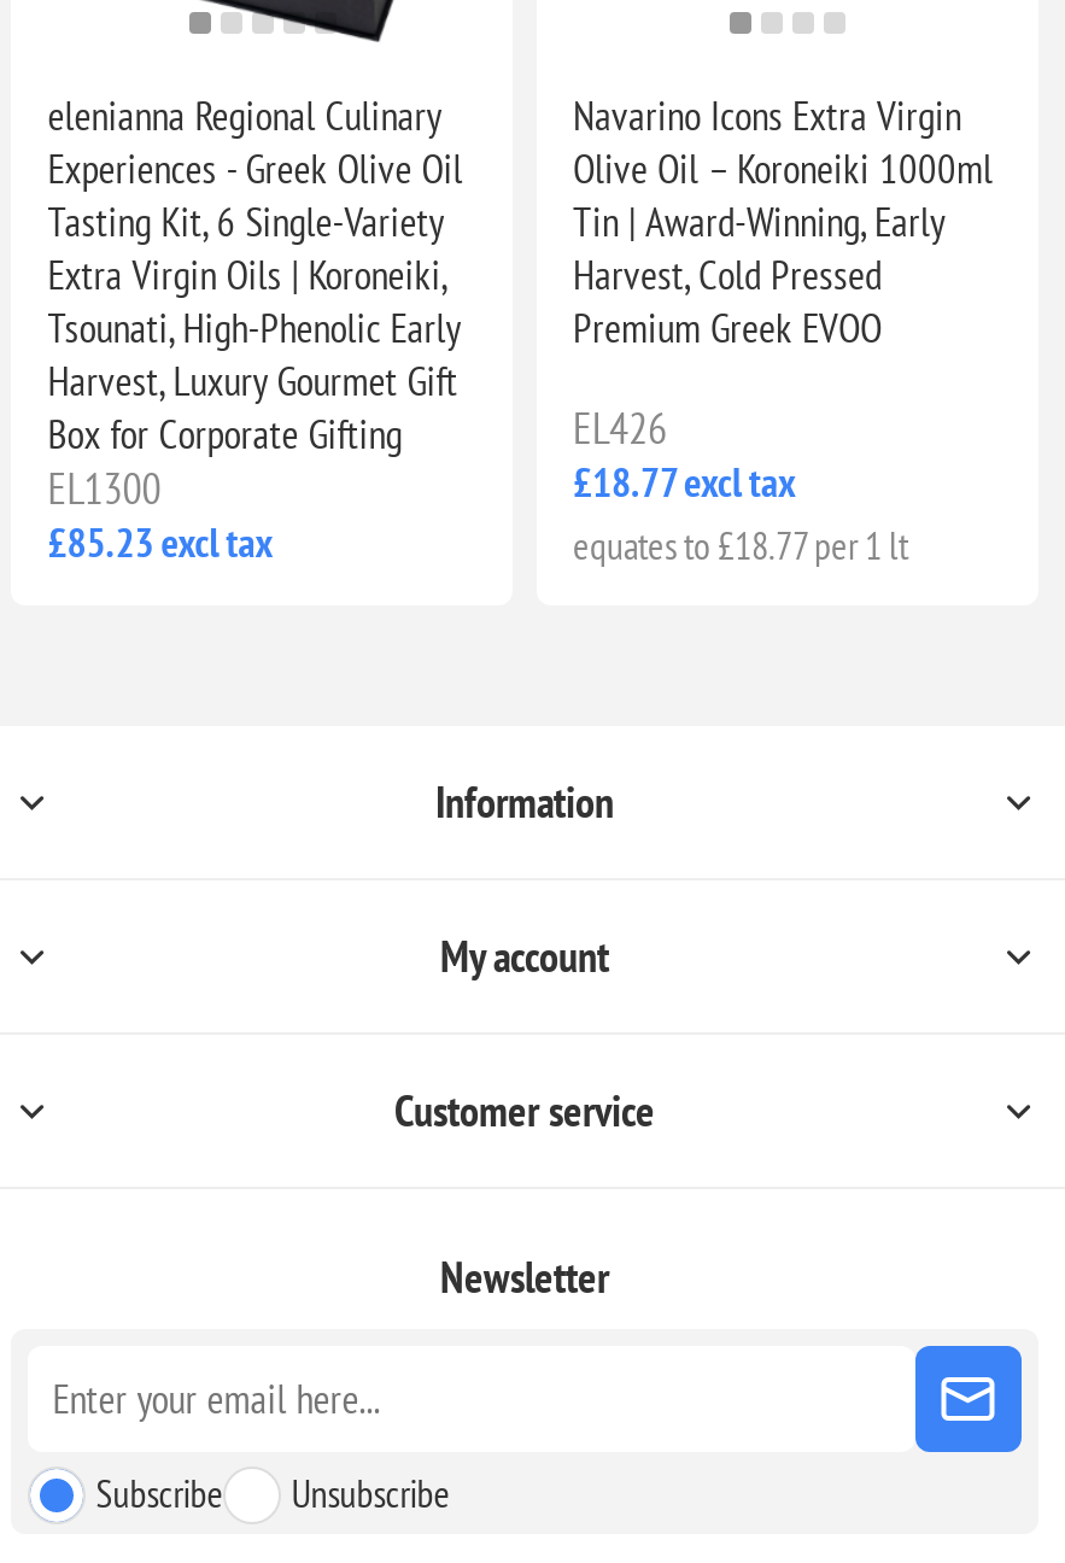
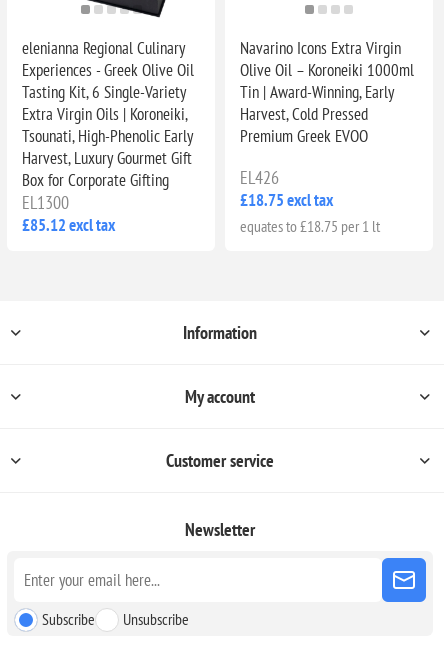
- £18.77 excl tax
+ £18.75 excl tax

- £85.23 excl tax
+ £85.12 excl tax

- equates to £18.77 per 1 lt
+ equates to £18.75 per 1 lt
